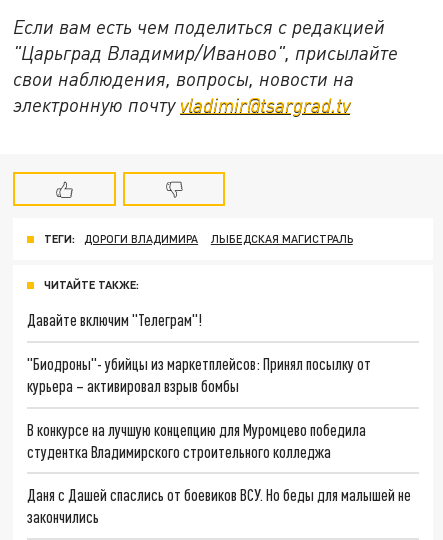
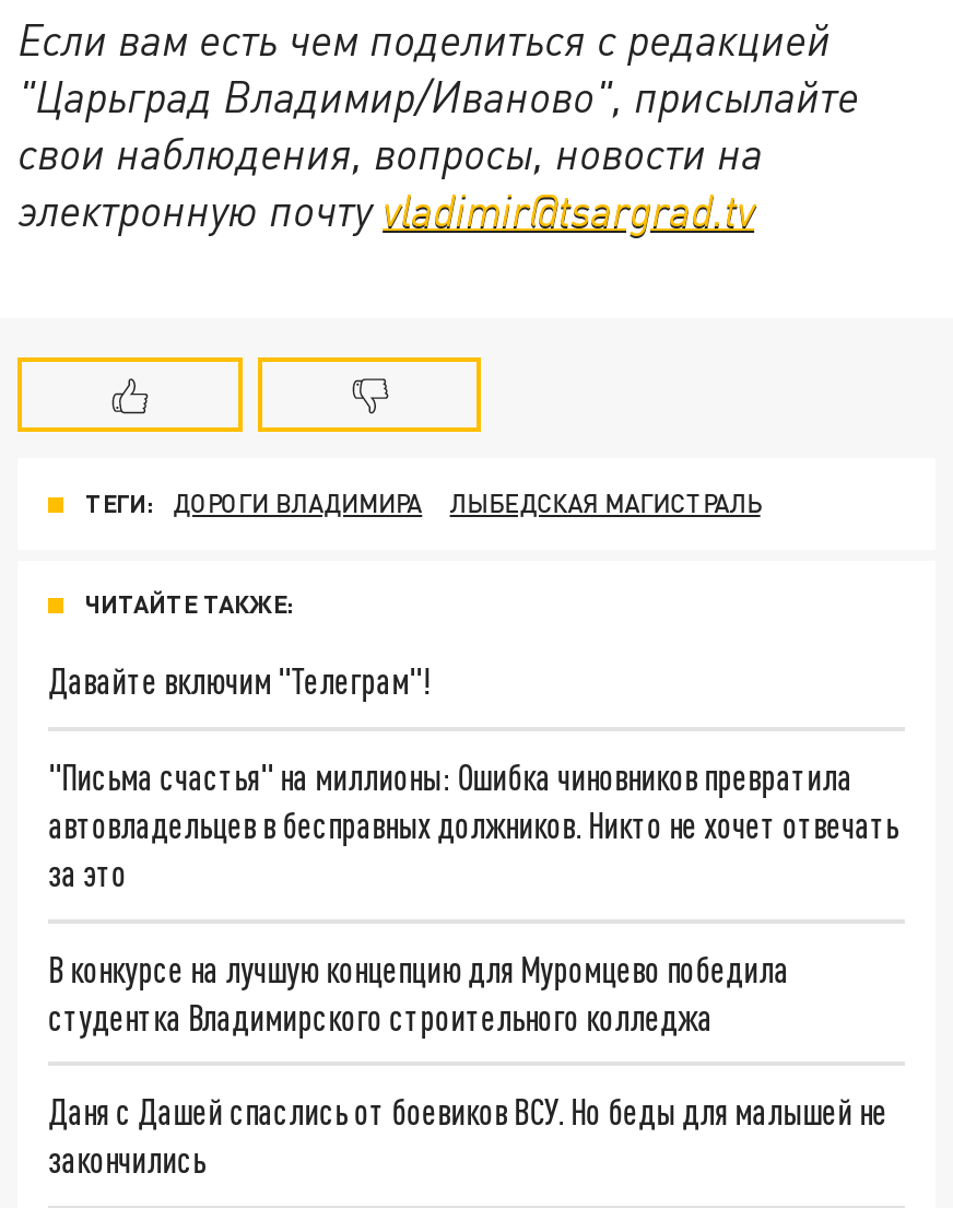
- "Биодроны"- убийцы из маркетплейсов: Принял посылку от
- курьера – активировал взрыв бомбы
+ "Письма счастья" на миллионы: Ошибка чиновников превратила
+ автовладельцев в бесправных должников. Никто не хочет отвечать
+ за это
